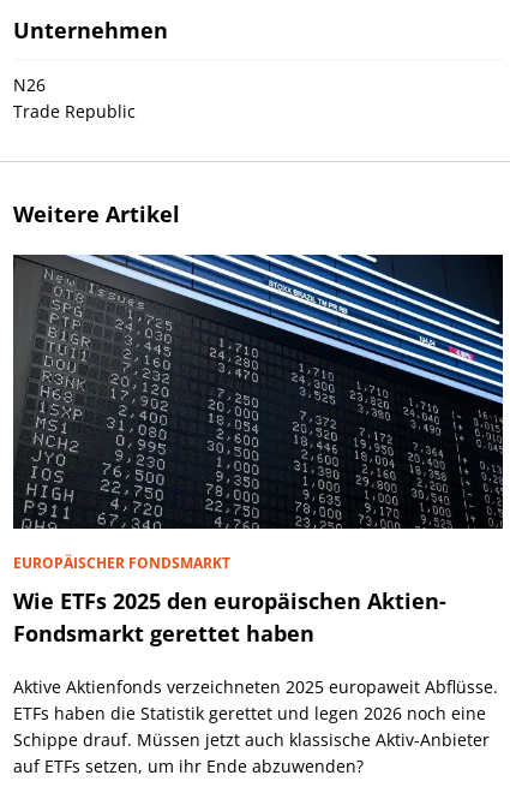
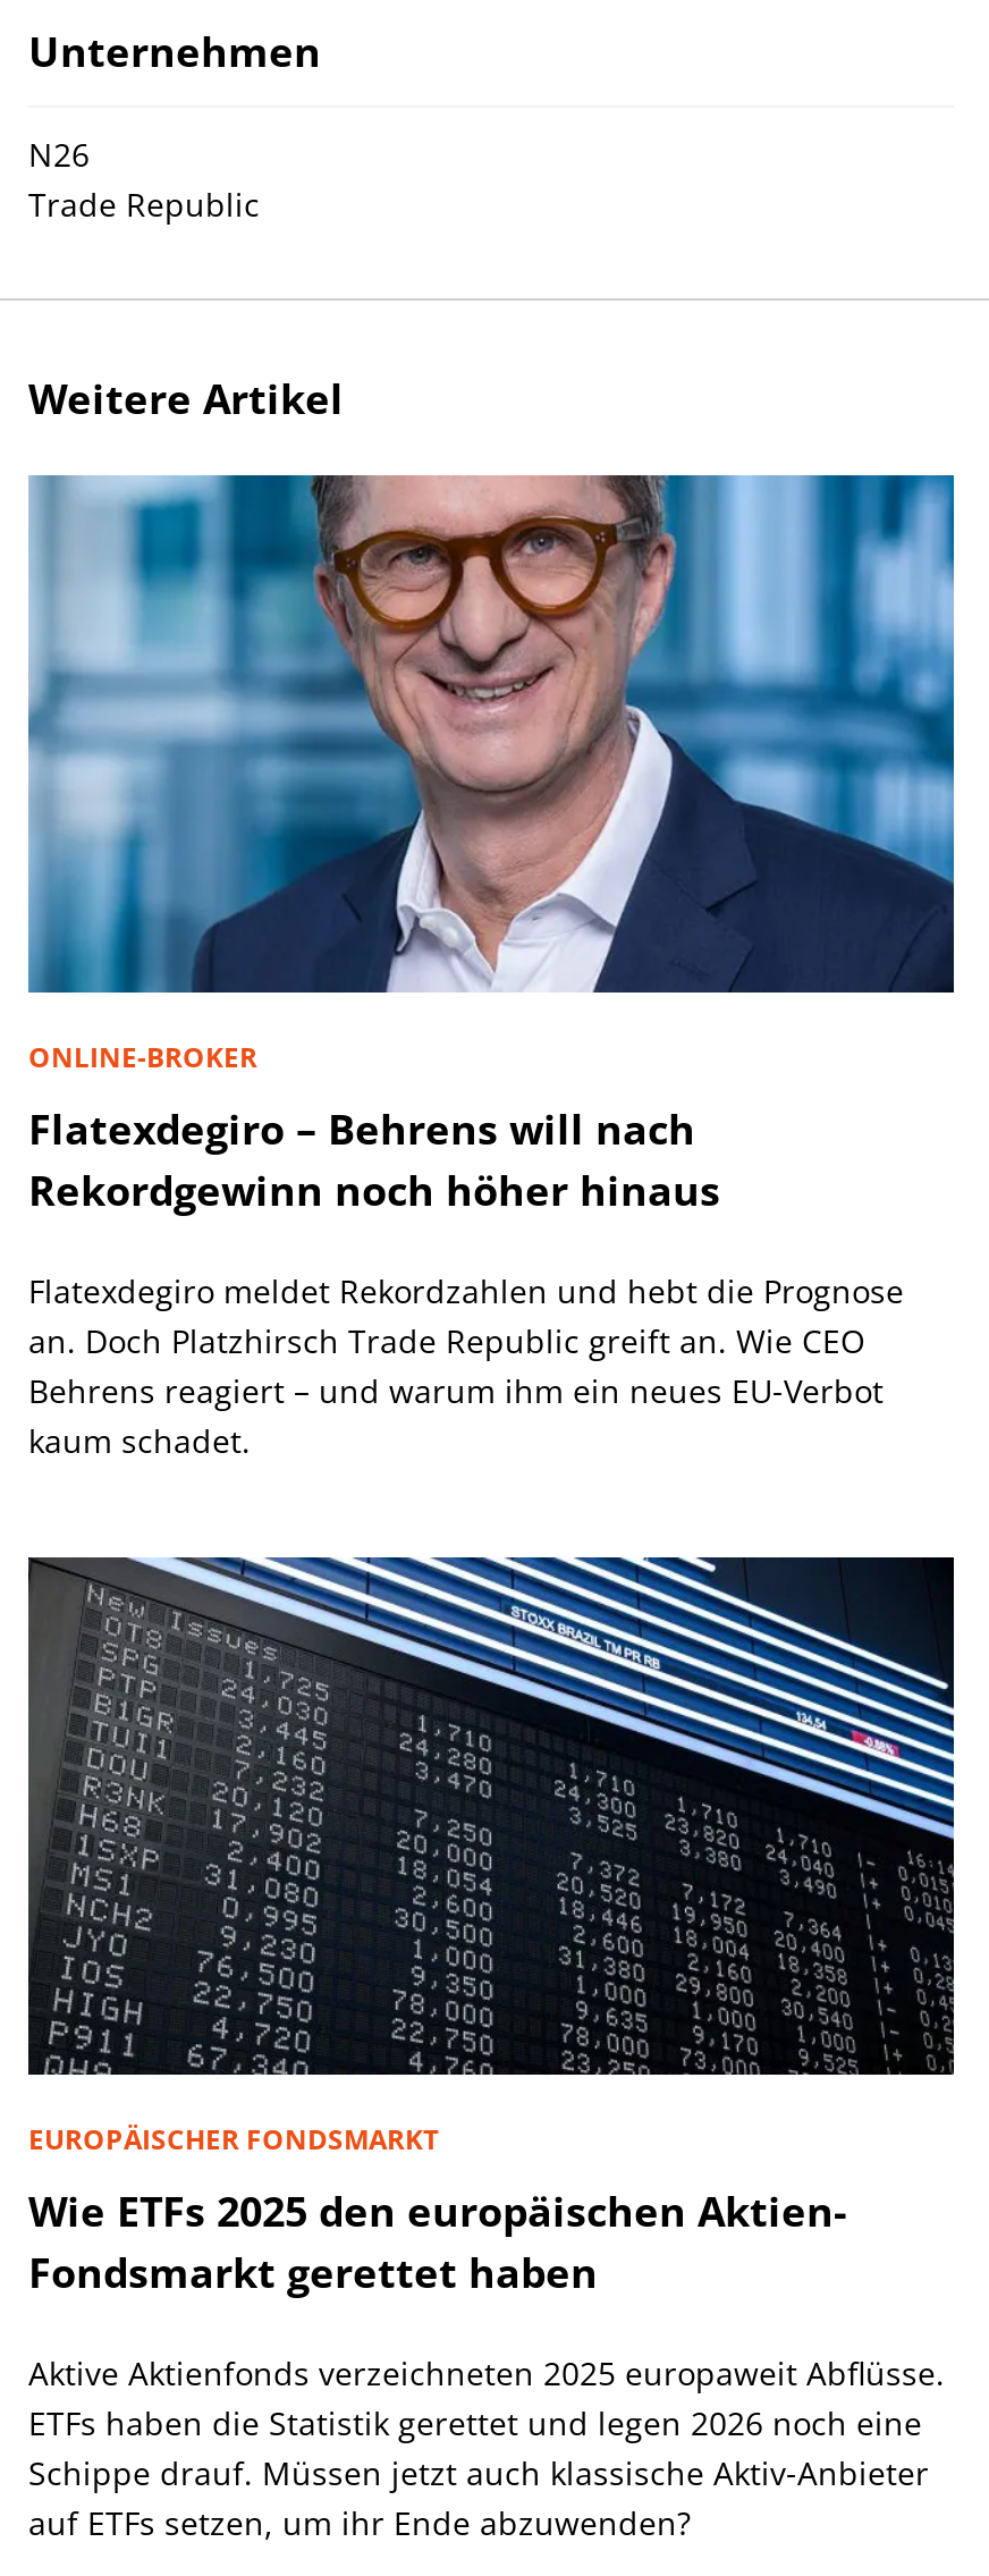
+ [image]
+ ONLINE-BROKER
+ Flatexdegiro – Behrens will nach
+ Rekordgewinn noch höher hinaus
+ Flatexdegiro meldet Rekordzahlen und hebt die Prognose
+ an. Doch Platzhirsch Trade Republic greift an. Wie CEO
+ Behrens reagiert – und warum ihm ein neues EU-Verbot
+ kaum schadet.
